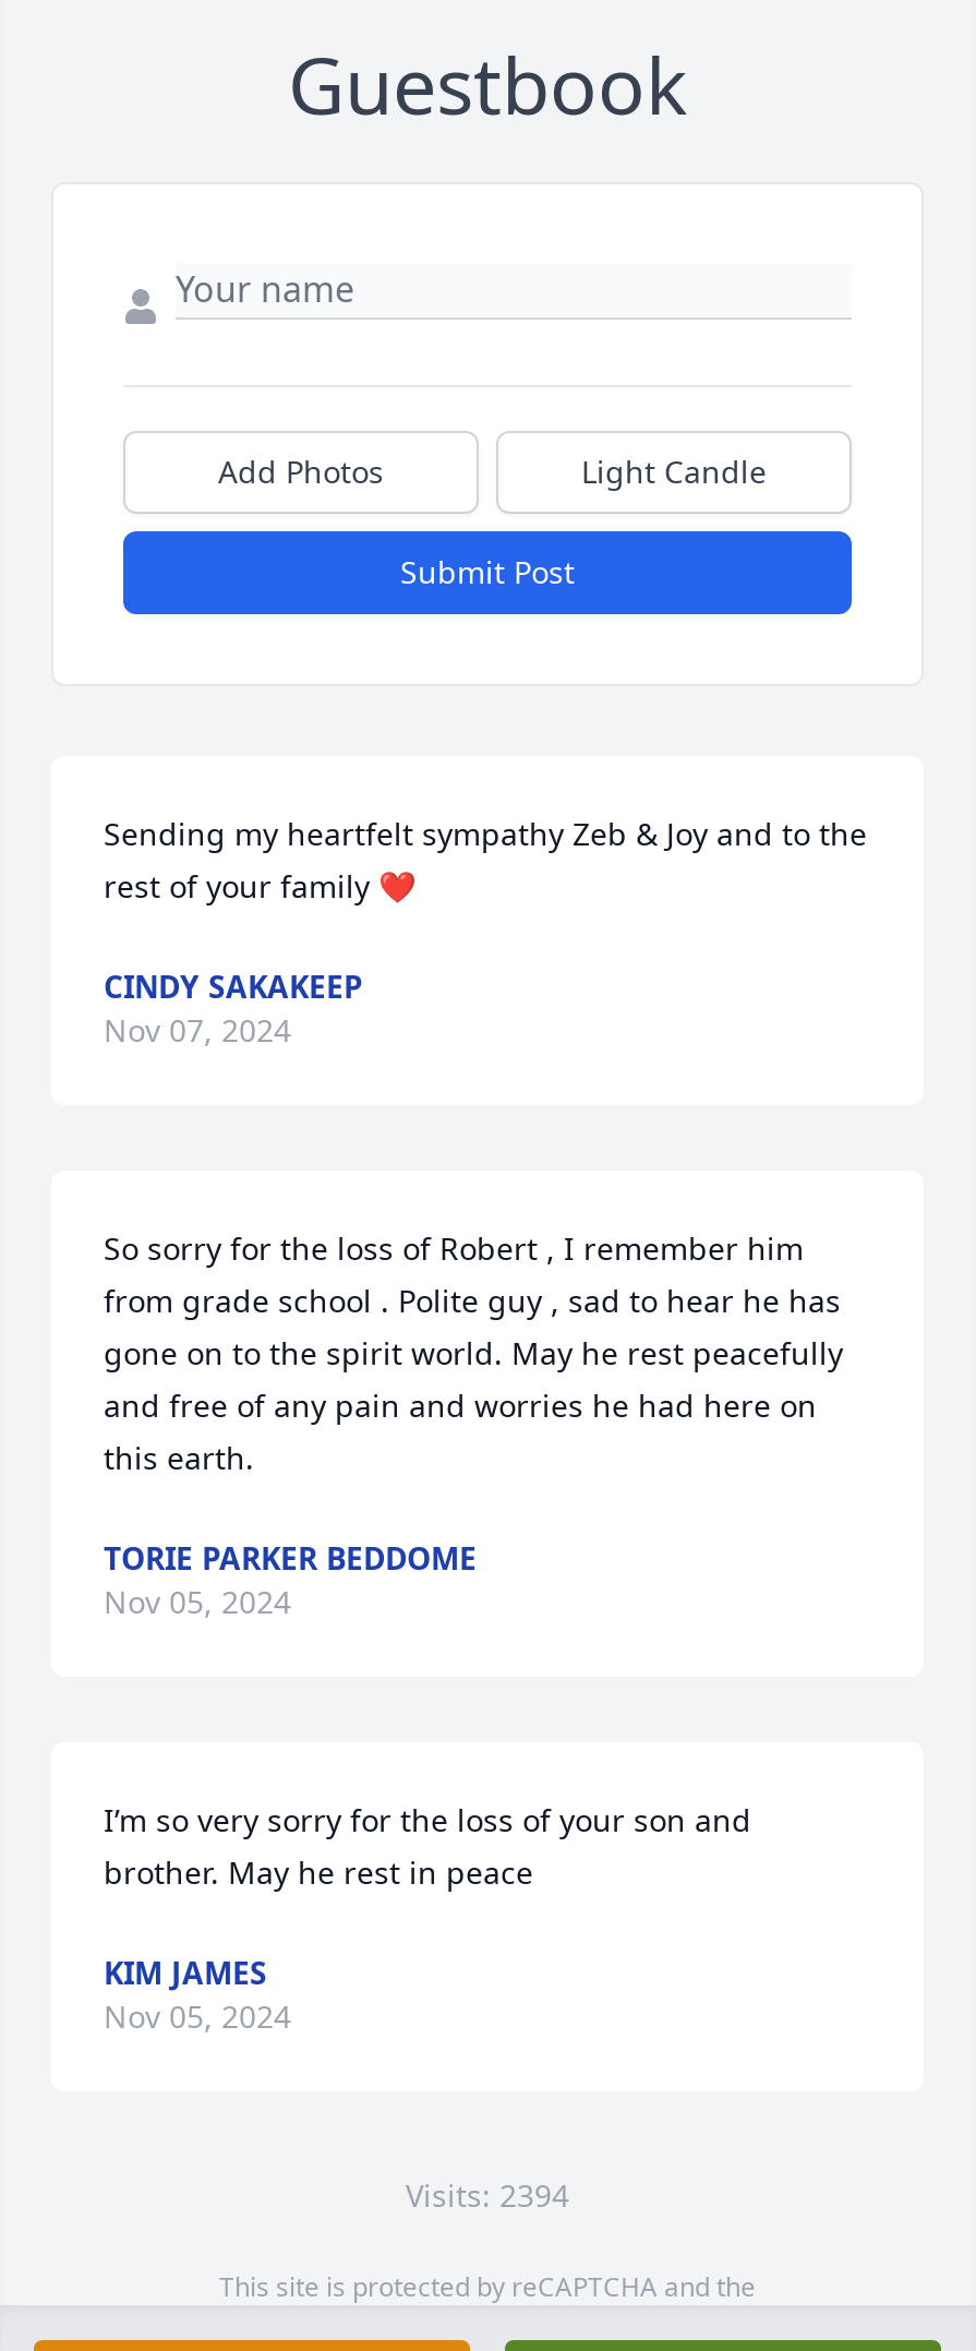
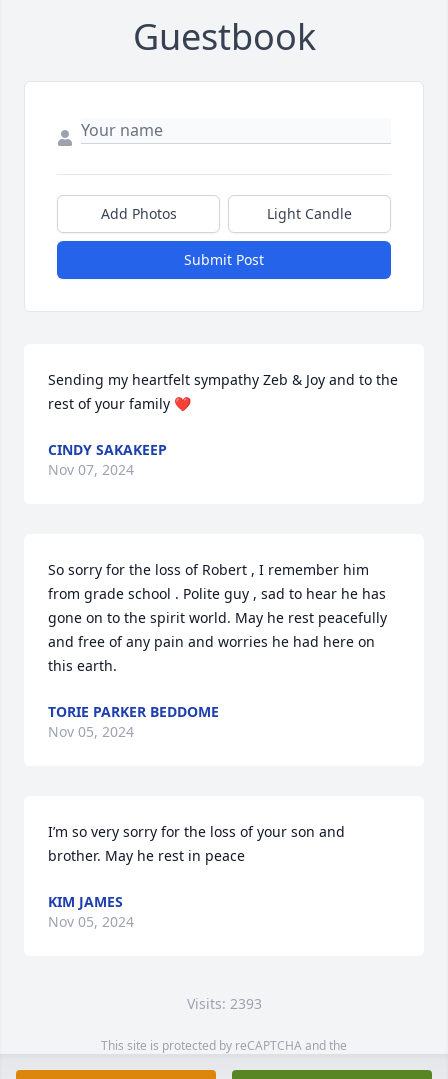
- Visits: 2394
+ Visits: 2393
